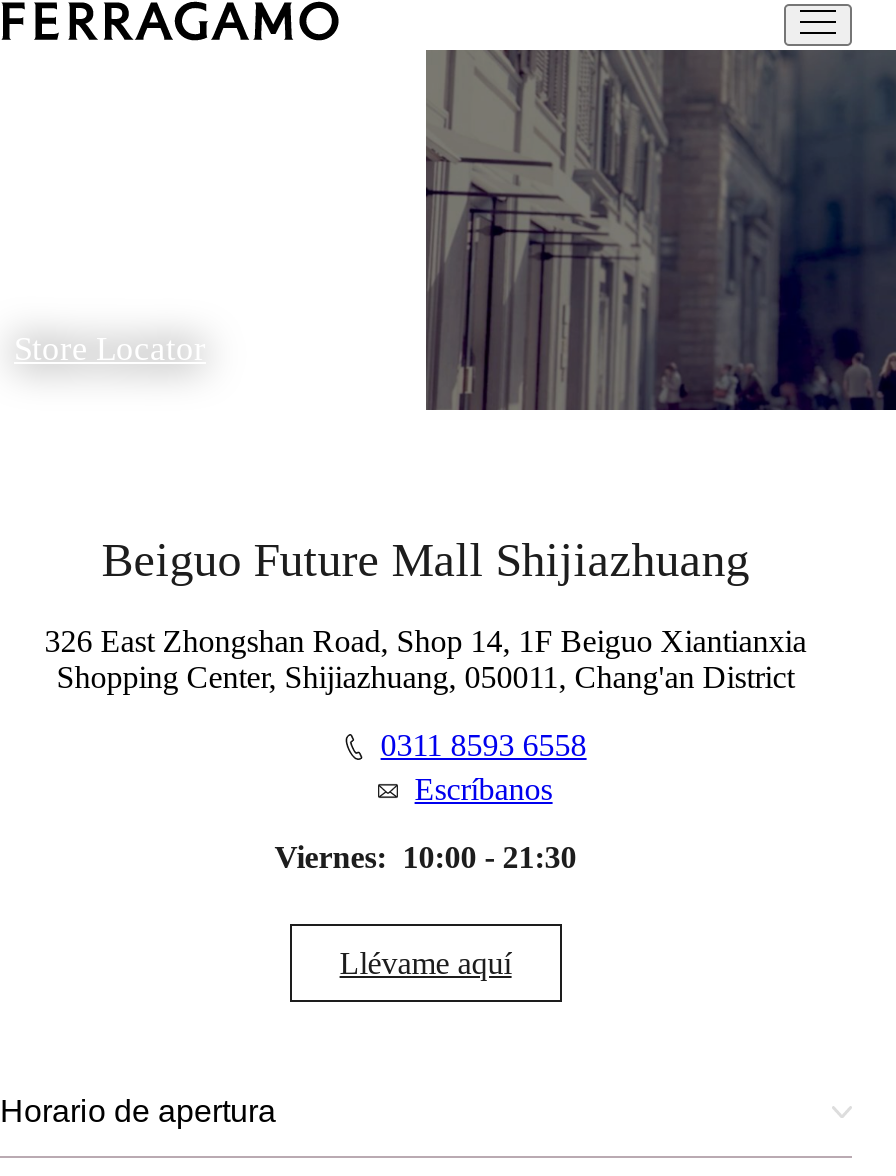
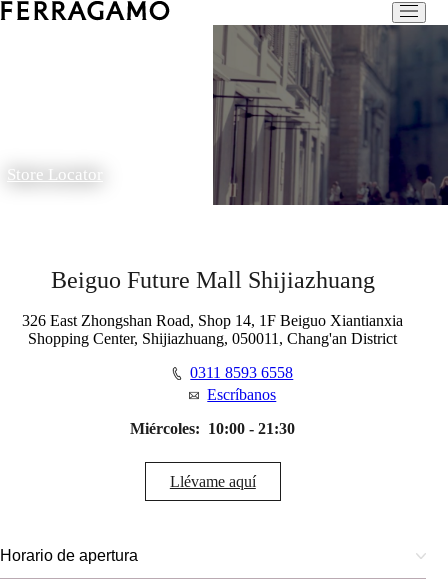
- Viernes: 10:00 - 21:30
+ Miércoles: 10:00 - 21:30
